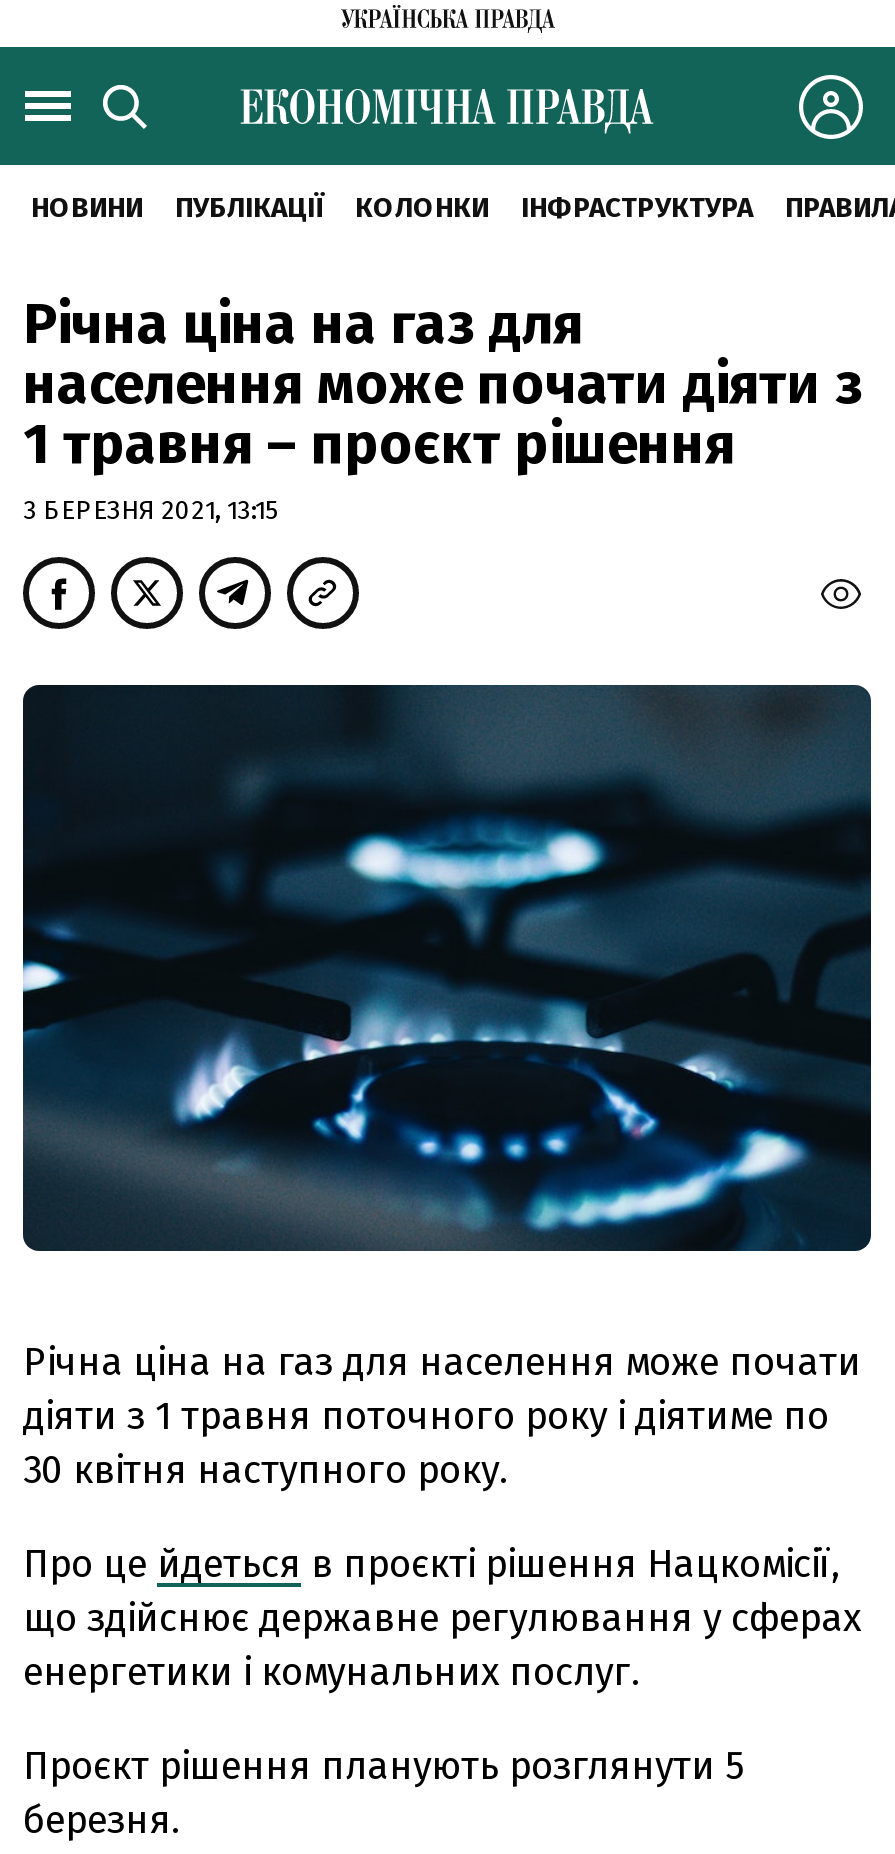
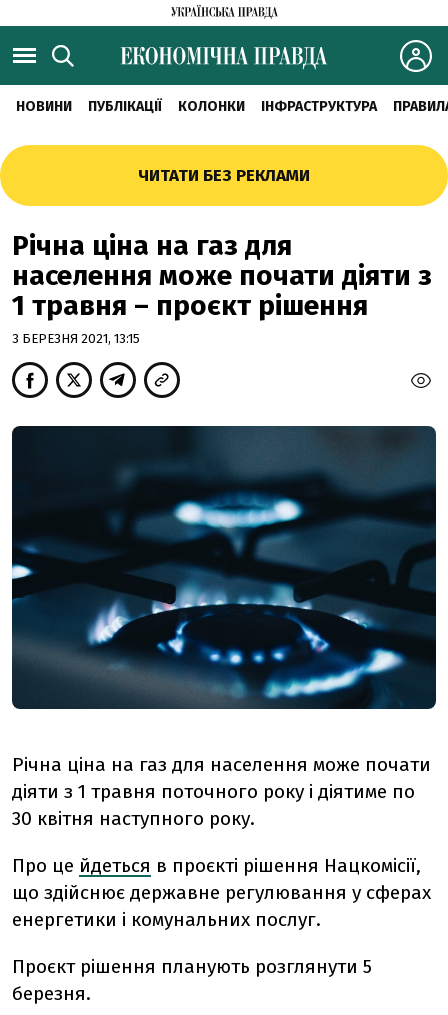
+ ЧИТАТИ БЕЗ РЕКЛАМИ
